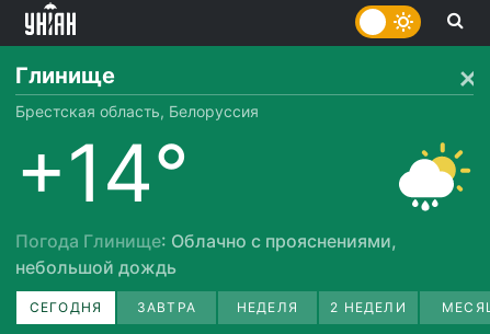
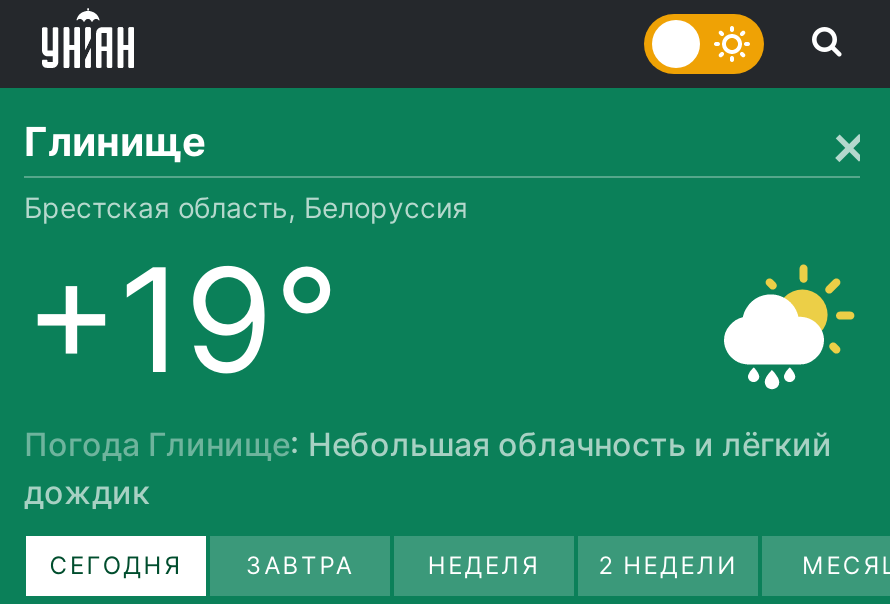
- +14°
- Погода Глинище: Облачно с прояснениями,
- небольшой дождь
+ +19°
+ Погода Глинище: Небольшая облачность и лёгкий
+ дождик
